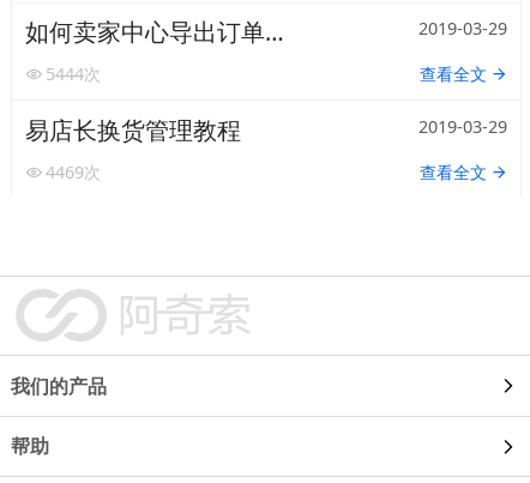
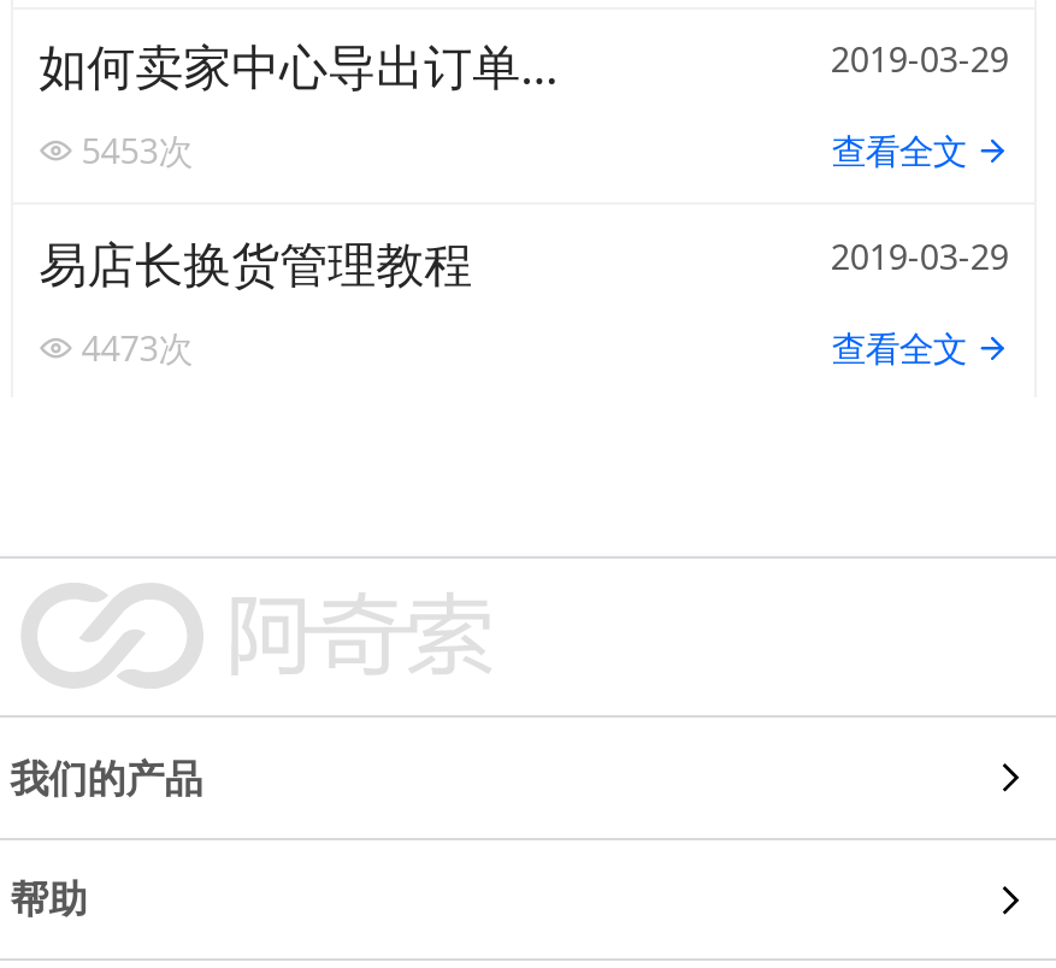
- 5444次
+ 5453次

- 4469次
+ 4473次
